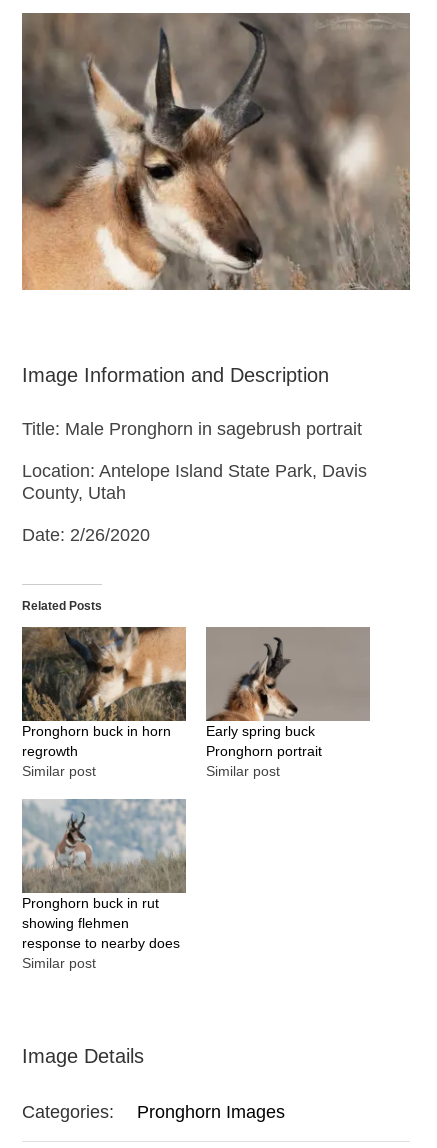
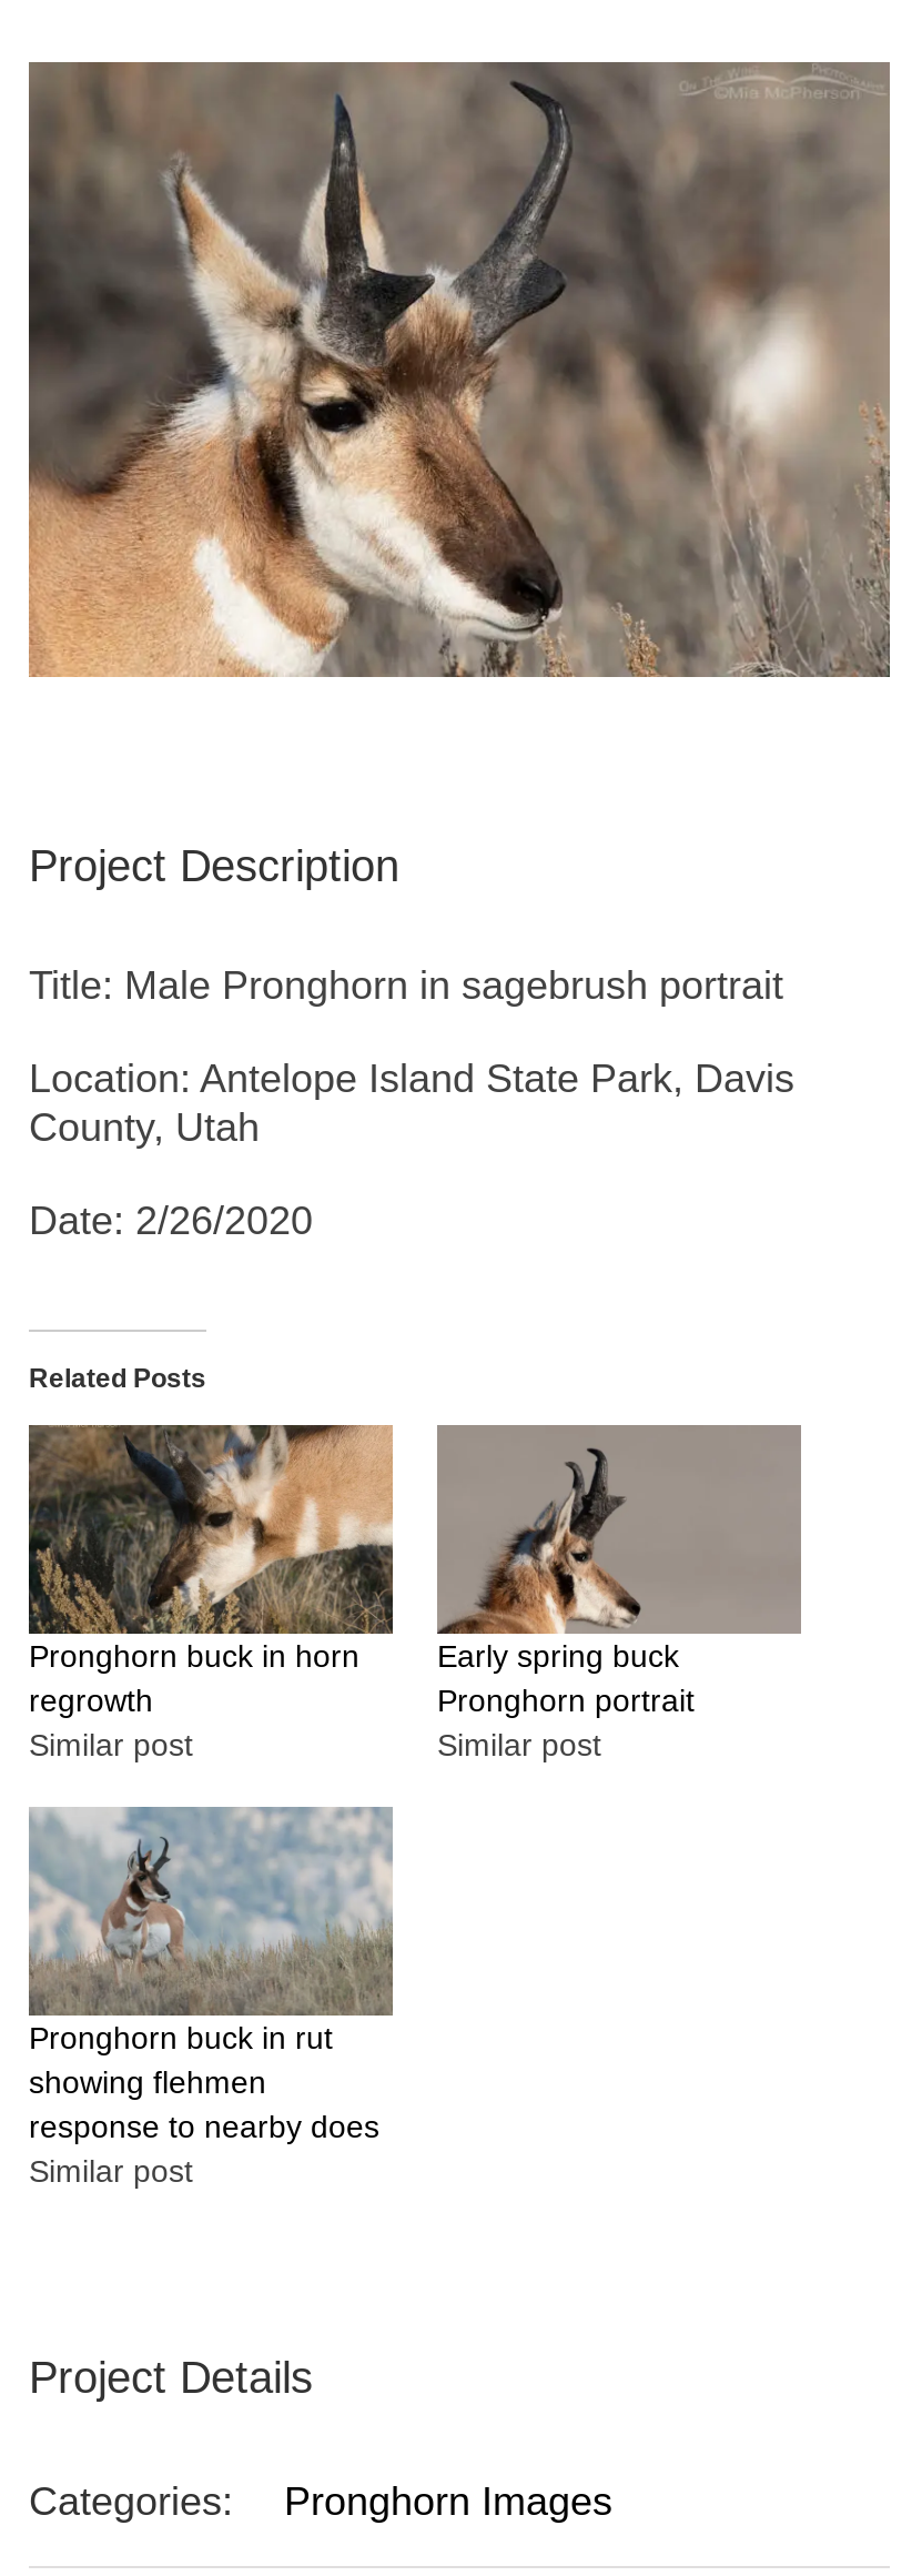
- Image Information and Description
+ Project Description

- Image Details
+ Project Details
